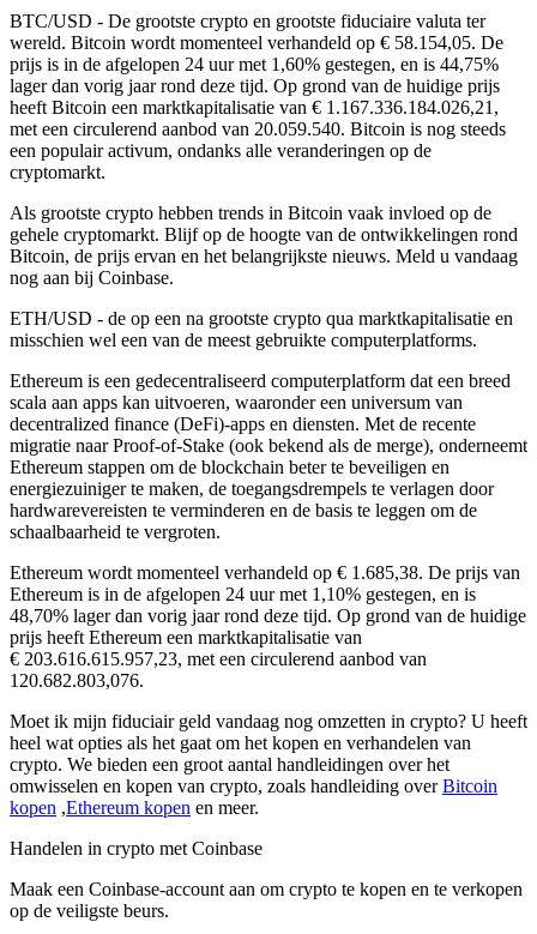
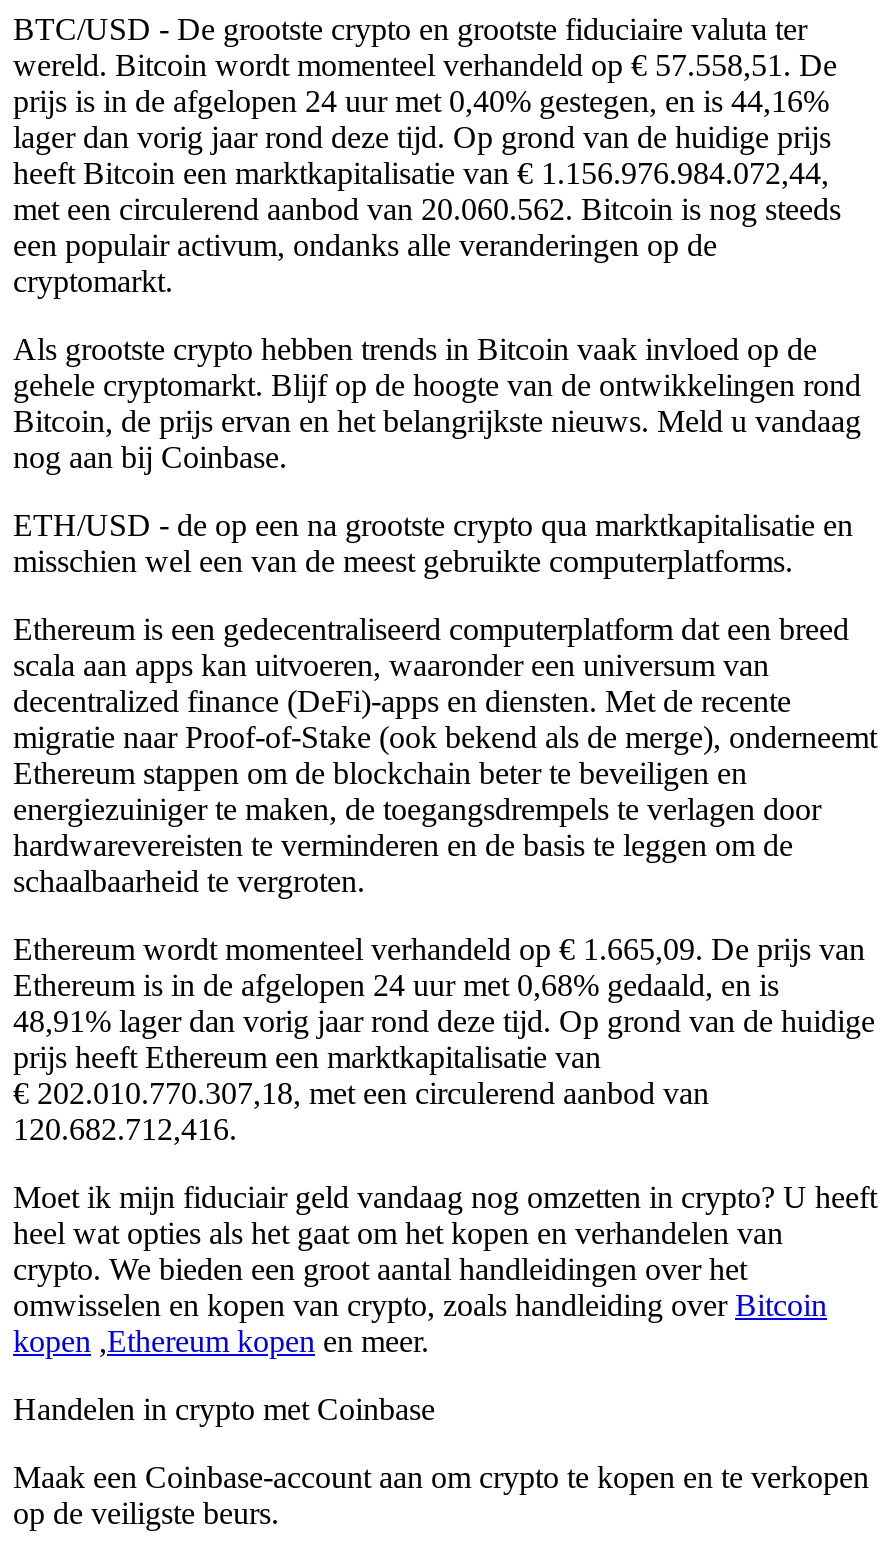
- wereld. Bitcoin wordt momenteel verhandeld op € 58.154,05. De
+ wereld. Bitcoin wordt momenteel verhandeld op € 57.558,51. De

- prijs is in de afgelopen 24 uur met 1,60% gestegen, en is 44,75%
+ prijs is in de afgelopen 24 uur met 0,40% gestegen, en is 44,16%

- heeft Bitcoin een marktkapitalisatie van € 1.167.336.184.026,21,
+ heeft Bitcoin een marktkapitalisatie van € 1.156.976.984.072,44,

- met een circulerend aanbod van 20.059.540. Bitcoin is nog steeds
+ met een circulerend aanbod van 20.060.562. Bitcoin is nog steeds

- Ethereum wordt momenteel verhandeld op € 1.685,38. De prijs van
+ Ethereum wordt momenteel verhandeld op € 1.665,09. De prijs van

- Ethereum is in de afgelopen 24 uur met 1,10% gestegen, en is
+ Ethereum is in de afgelopen 24 uur met 0,68% gedaald, en is

- 48,70% lager dan vorig jaar rond deze tijd. Op grond van de huidige
+ 48,91% lager dan vorig jaar rond deze tijd. Op grond van de huidige

- € 203.616.615.957,23, met een circulerend aanbod van
+ € 202.010.770.307,18, met een circulerend aanbod van

- 120.682.803,076.
+ 120.682.712,416.
